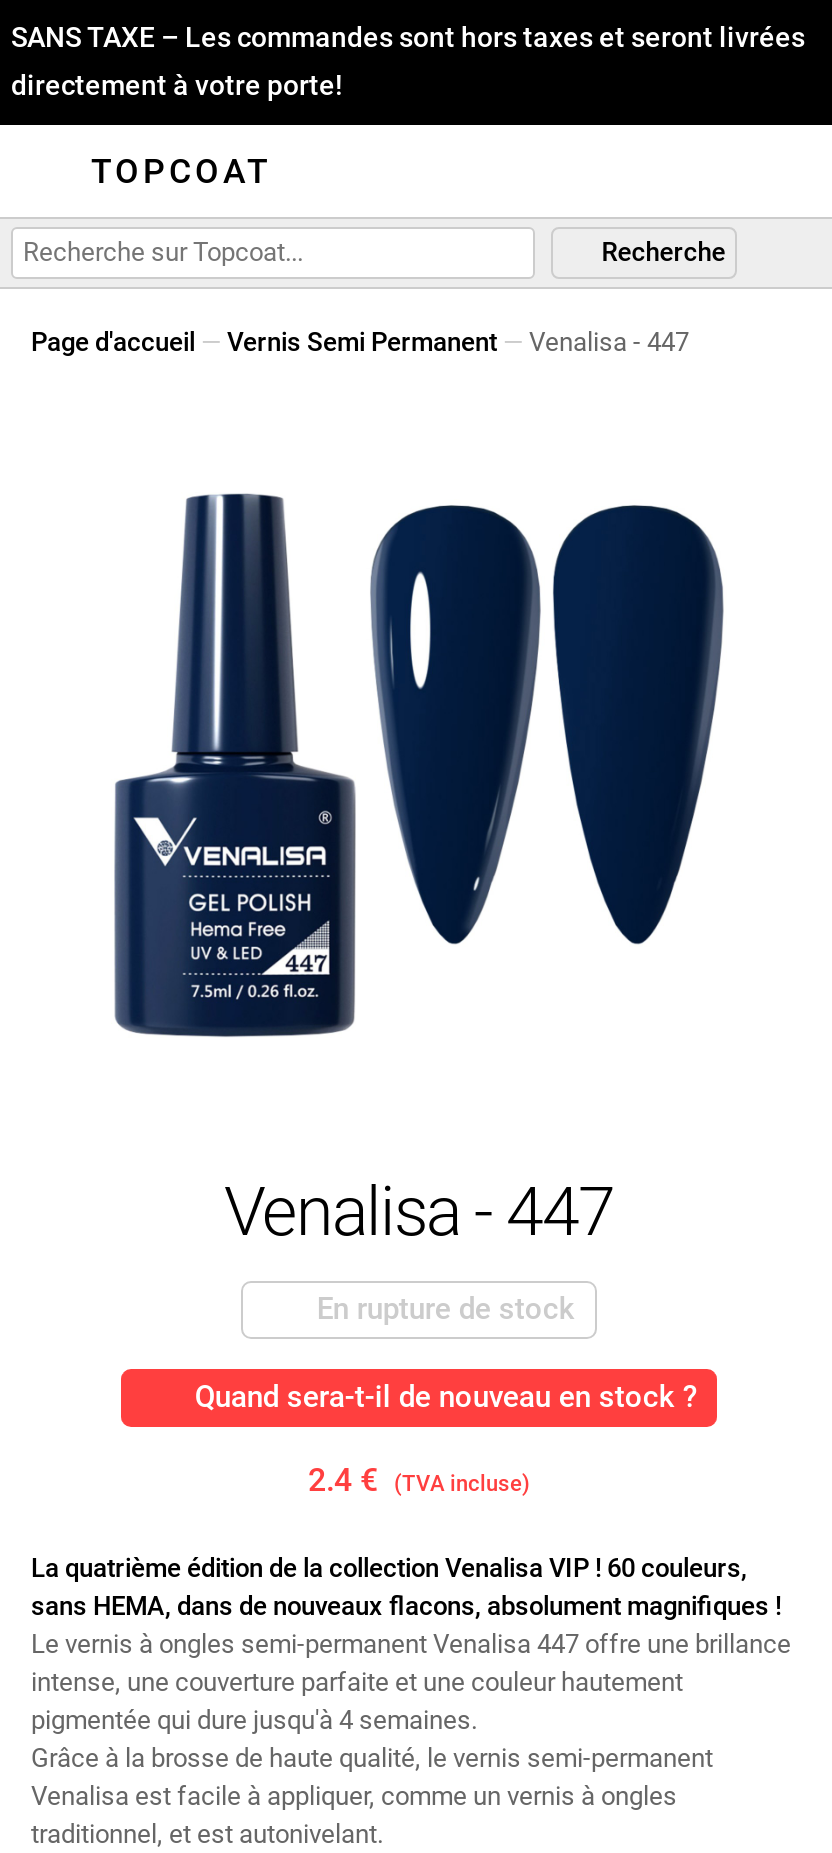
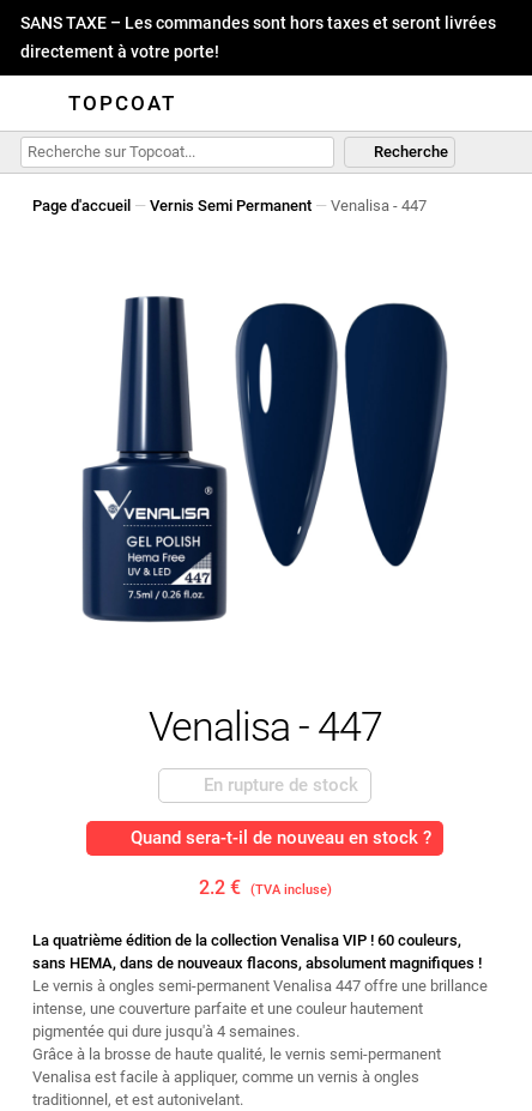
- 2.4 €(TVA incluse)
+ 2.2 €(TVA incluse)
